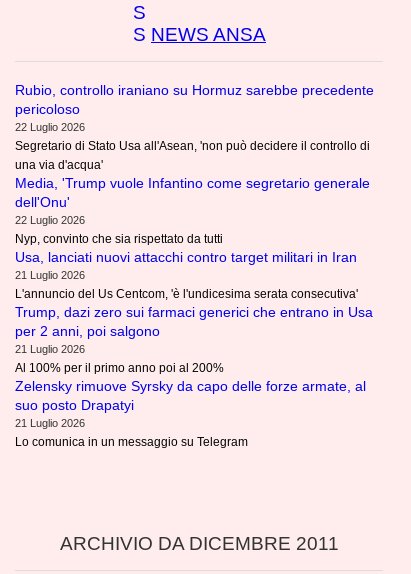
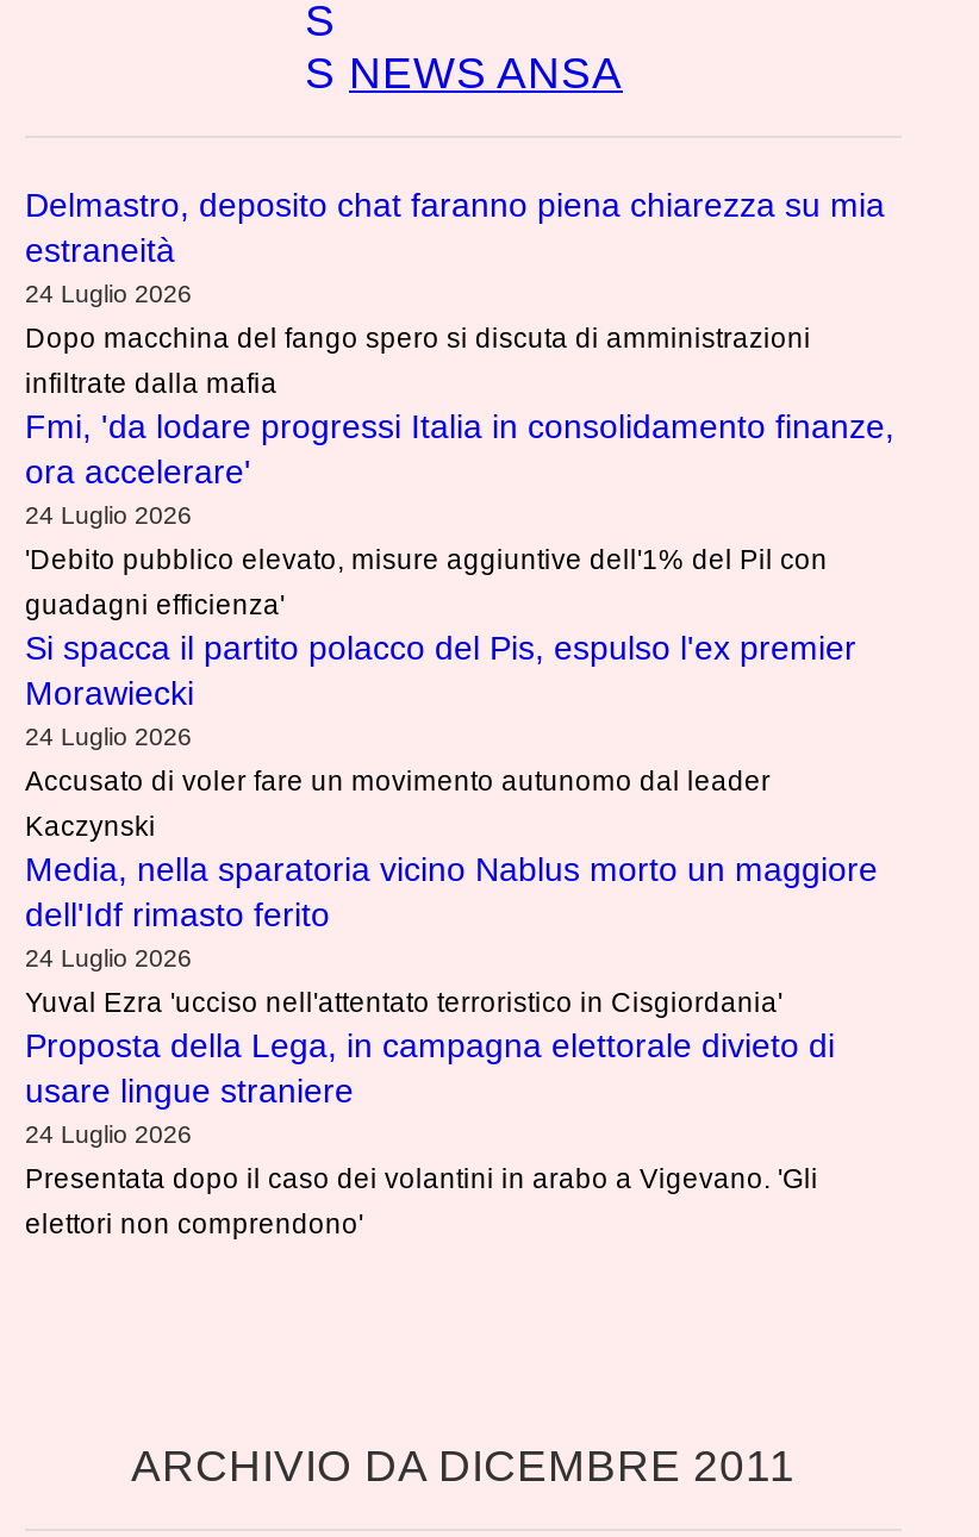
- Rubio, controllo iraniano su Hormuz sarebbe precedente
- pericoloso
- 22 Luglio 2026
- Segretario di Stato Usa all'Asean, 'non può decidere il controllo di
- una via d'acqua'
- Media, 'Trump vuole Infantino come segretario generale
- dell'Onu'
- 22 Luglio 2026
- Nyp, convinto che sia rispettato da tutti
- Usa, lanciati nuovi attacchi contro target militari in Iran
- 21 Luglio 2026
- L'annuncio del Us Centcom, 'è l'undicesima serata consecutiva'
- Trump, dazi zero sui farmaci generici che entrano in Usa
- per 2 anni, poi salgono
- 21 Luglio 2026
- Al 100% per il primo anno poi al 200%
- Zelensky rimuove Syrsky da capo delle forze armate, al
- suo posto Drapatyi
- 21 Luglio 2026
- Lo comunica in un messaggio su Telegram
+ Delmastro, deposito chat faranno piena chiarezza su mia
+ estraneità
+ 24 Luglio 2026
+ Dopo macchina del fango spero si discuta di amministrazioni
+ infiltrate dalla mafia
+ Fmi, 'da lodare progressi Italia in consolidamento finanze,
+ ora accelerare'
+ 24 Luglio 2026
+ 'Debito pubblico elevato, misure aggiuntive dell'1% del Pil con
+ guadagni efficienza'
+ Si spacca il partito polacco del Pis, espulso l'ex premier
+ Morawiecki
+ 24 Luglio 2026
+ Accusato di voler fare un movimento autunomo dal leader
+ Kaczynski
+ Media, nella sparatoria vicino Nablus morto un maggiore
+ dell'Idf rimasto ferito
+ 24 Luglio 2026
+ Yuval Ezra 'ucciso nell'attentato terroristico in Cisgiordania'
+ Proposta della Lega, in campagna elettorale divieto di
+ usare lingue straniere
+ 24 Luglio 2026
+ Presentata dopo il caso dei volantini in arabo a Vigevano. 'Gli
+ elettori non comprendono'
